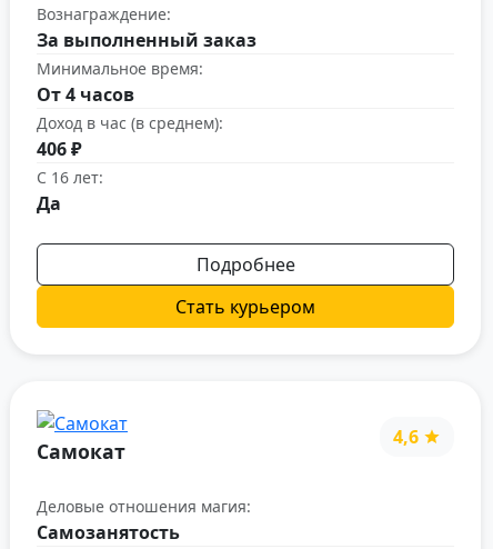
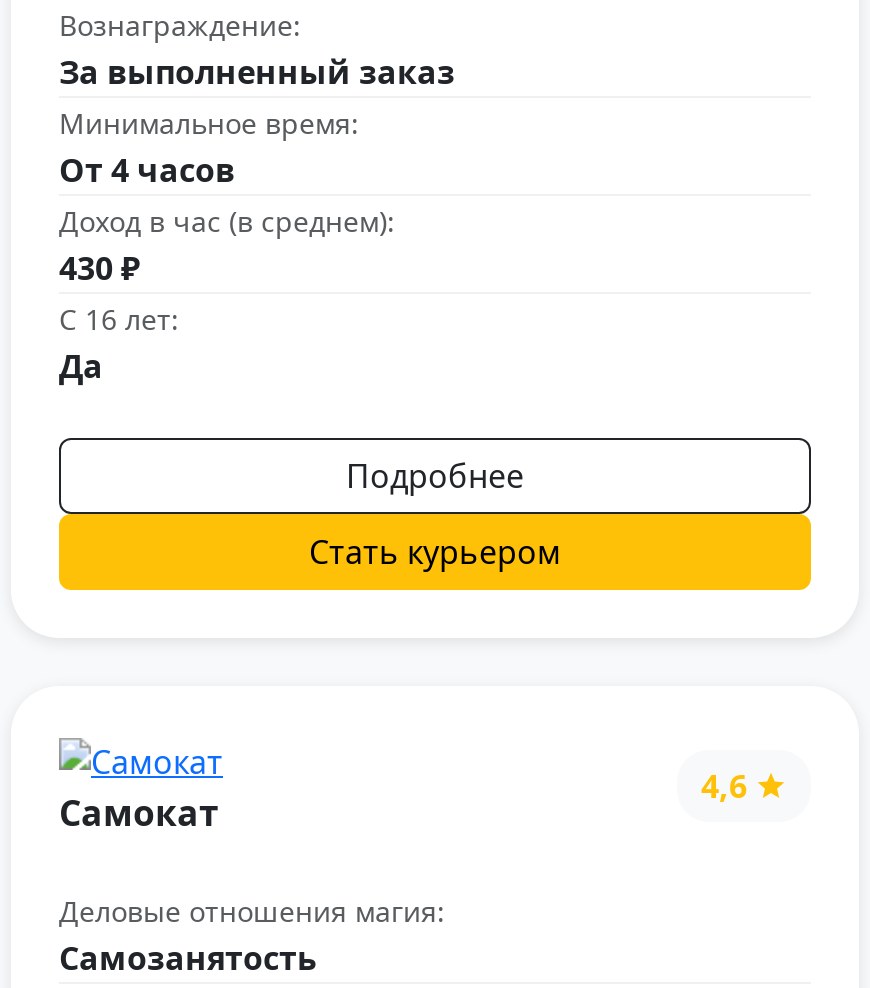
- 406 ₽
+ 430 ₽
